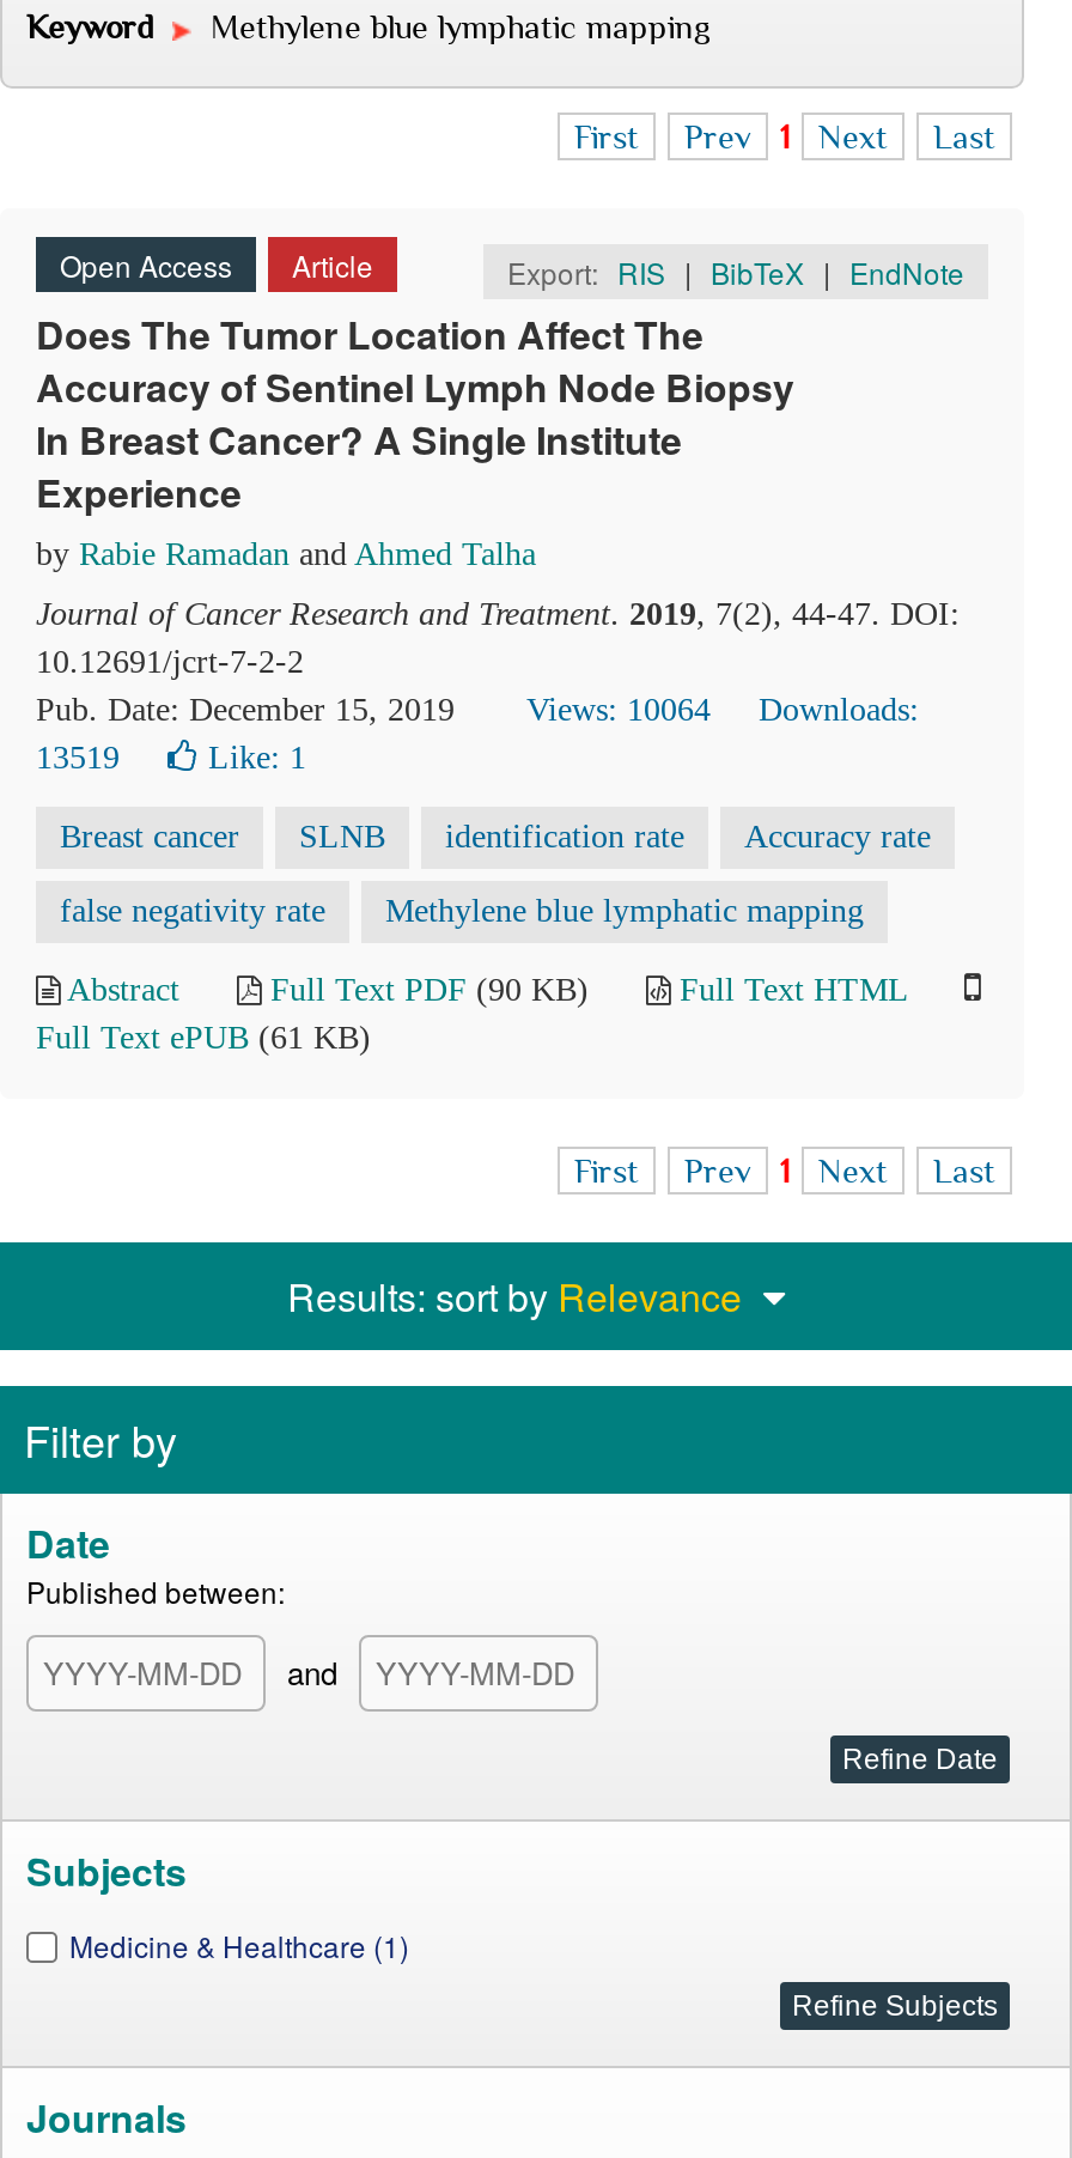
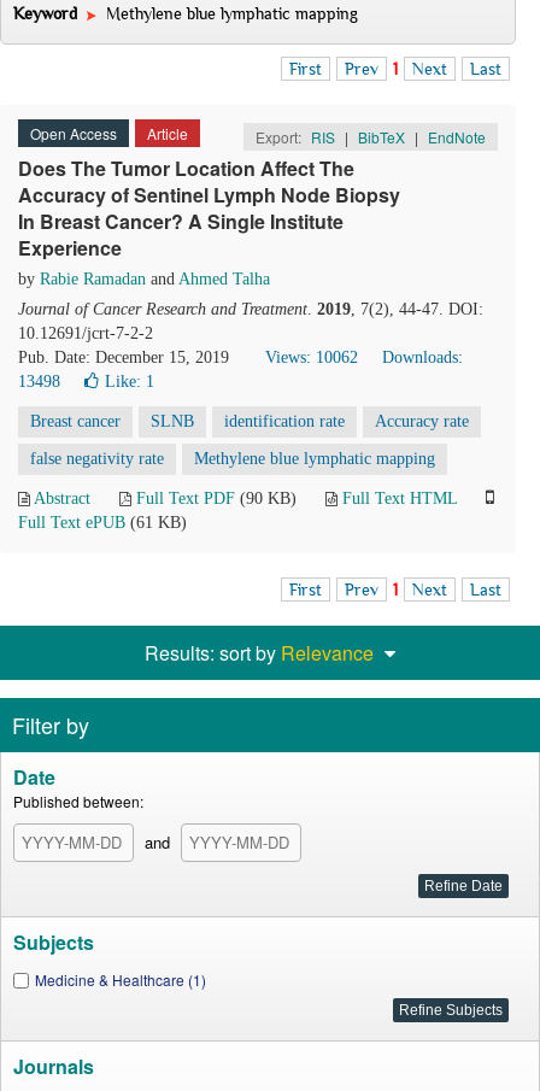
- Pub. Date: December 15, 2019 Views: 10064 Downloads:
+ Pub. Date: December 15, 2019 Views: 10062 Downloads:

- 13519
+ 13498
